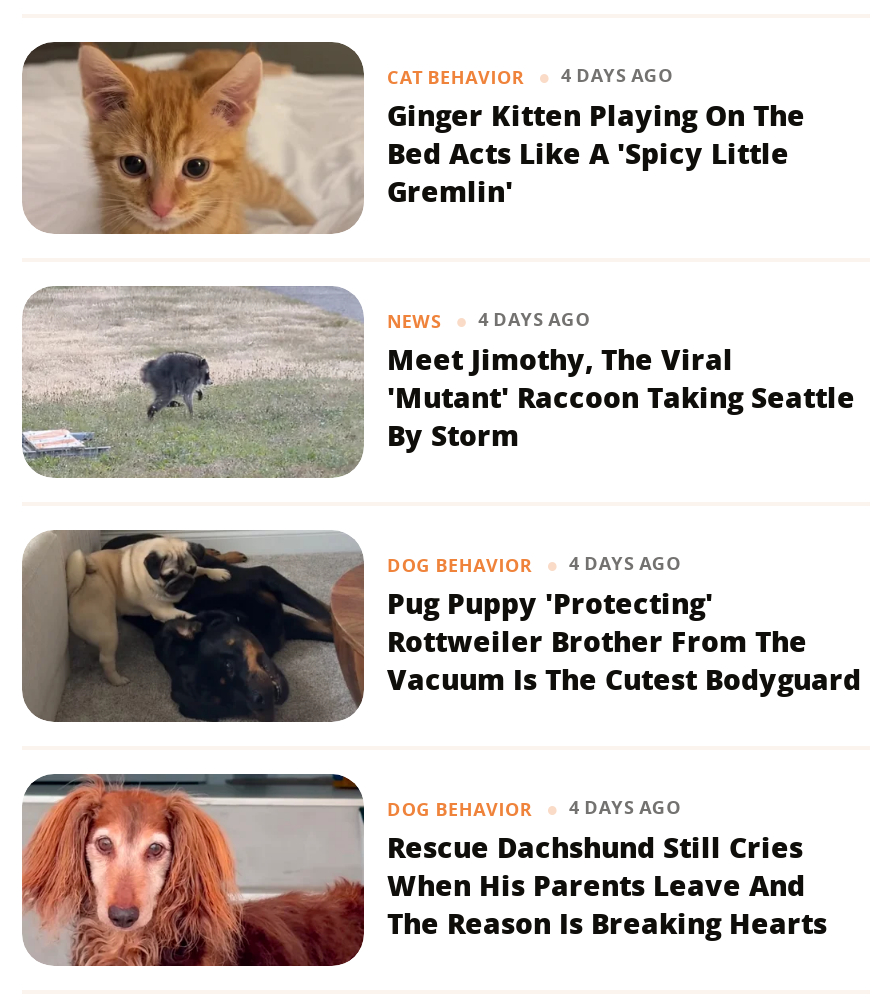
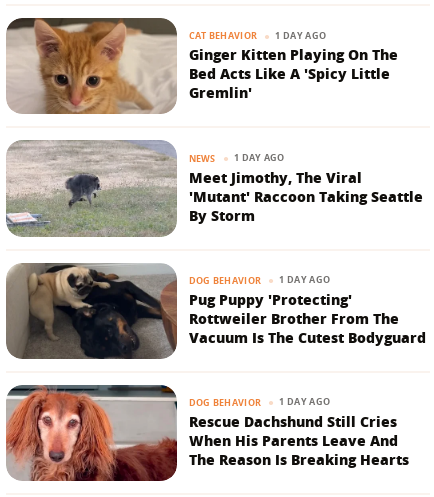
- CAT BEHAVIOR 4 DAYS AGO
+ CAT BEHAVIOR 1 DAY AGO

- NEWS 4 DAYS AGO
+ NEWS 1 DAY AGO

- DOG BEHAVIOR 4 DAYS AGO
+ DOG BEHAVIOR 1 DAY AGO

- DOG BEHAVIOR 4 DAYS AGO
+ DOG BEHAVIOR 1 DAY AGO
